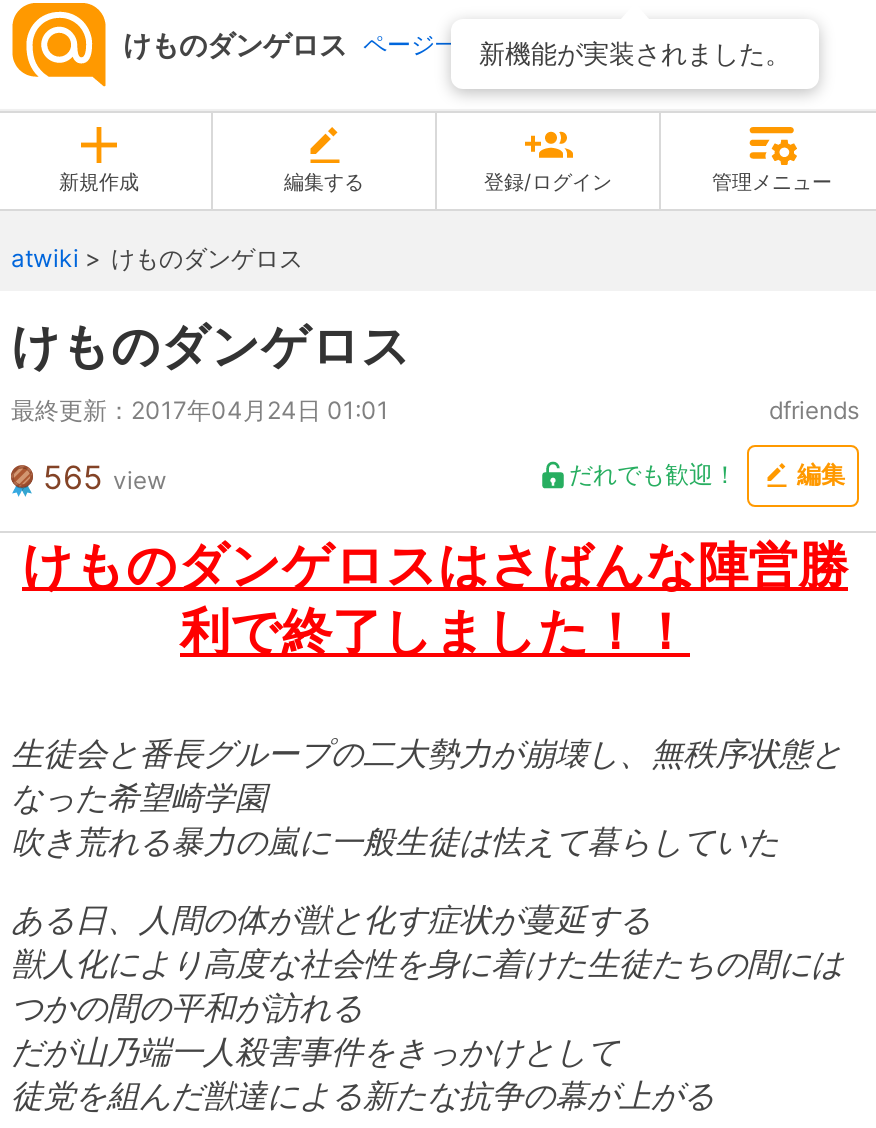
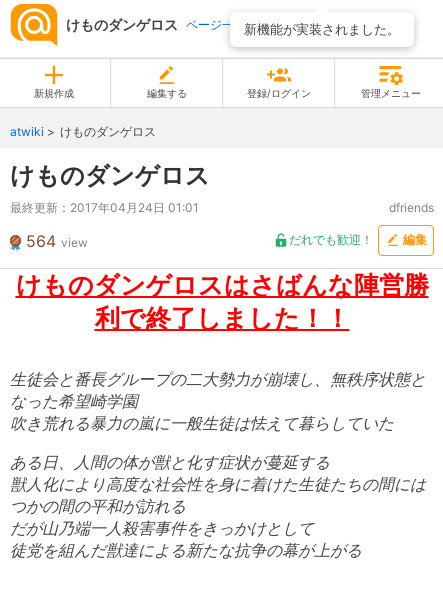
- 565 view
+ 564 view
